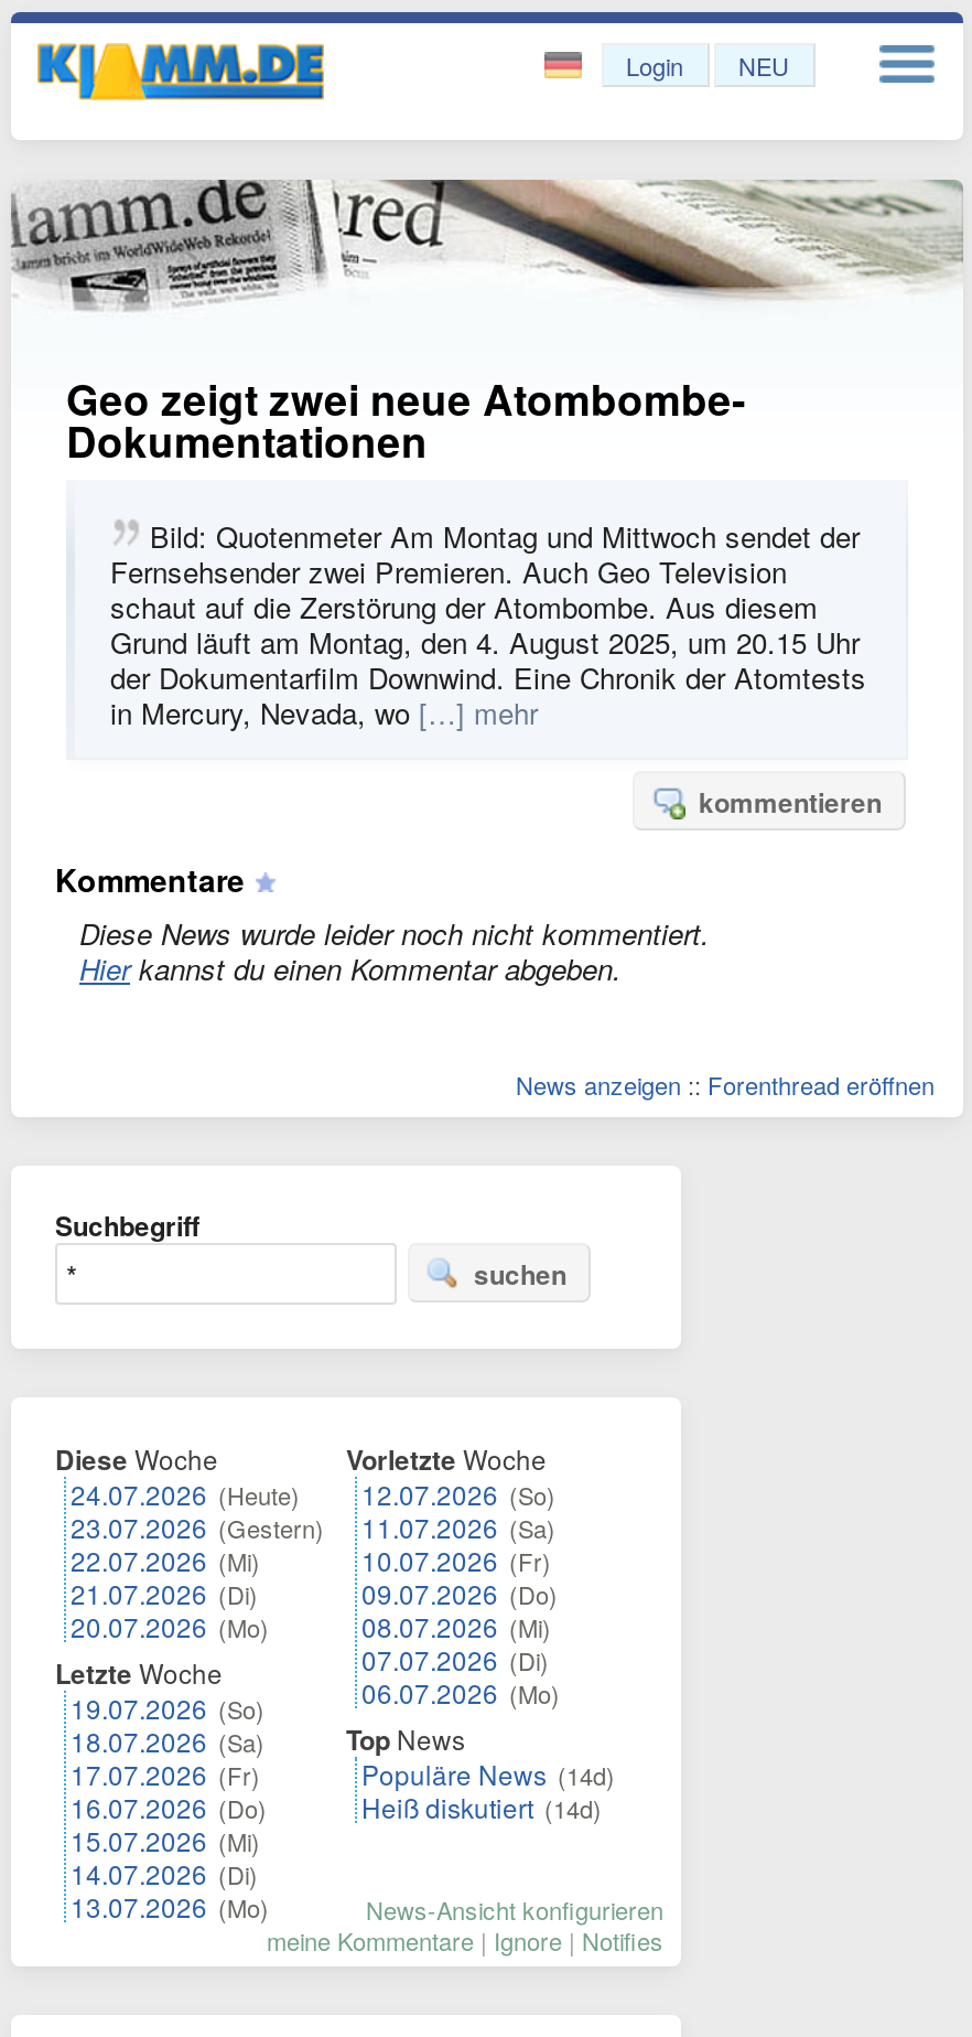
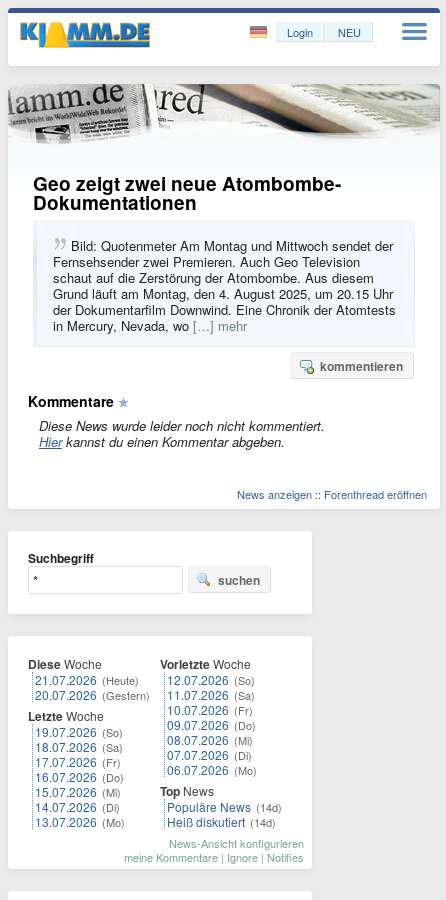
- 24.07.2026 (Heute)
- 23.07.2026 (Gestern)
- 22.07.2026 (Mi)
- 21.07.2026 (Di)
- 20.07.2026 (Mo)
+ 21.07.2026 (Heute)
+ 20.07.2026 (Gestern)

moved up: Letzte Woche | 19.07.2026 (So) | 18.07.2026 (Sa) | 17.07.2026 (Fr) | 16.07.2026 (Do) | 15.07.2026 (Mi) | 14.07.2026 (Di) | 13.07.2026 (Mo)
